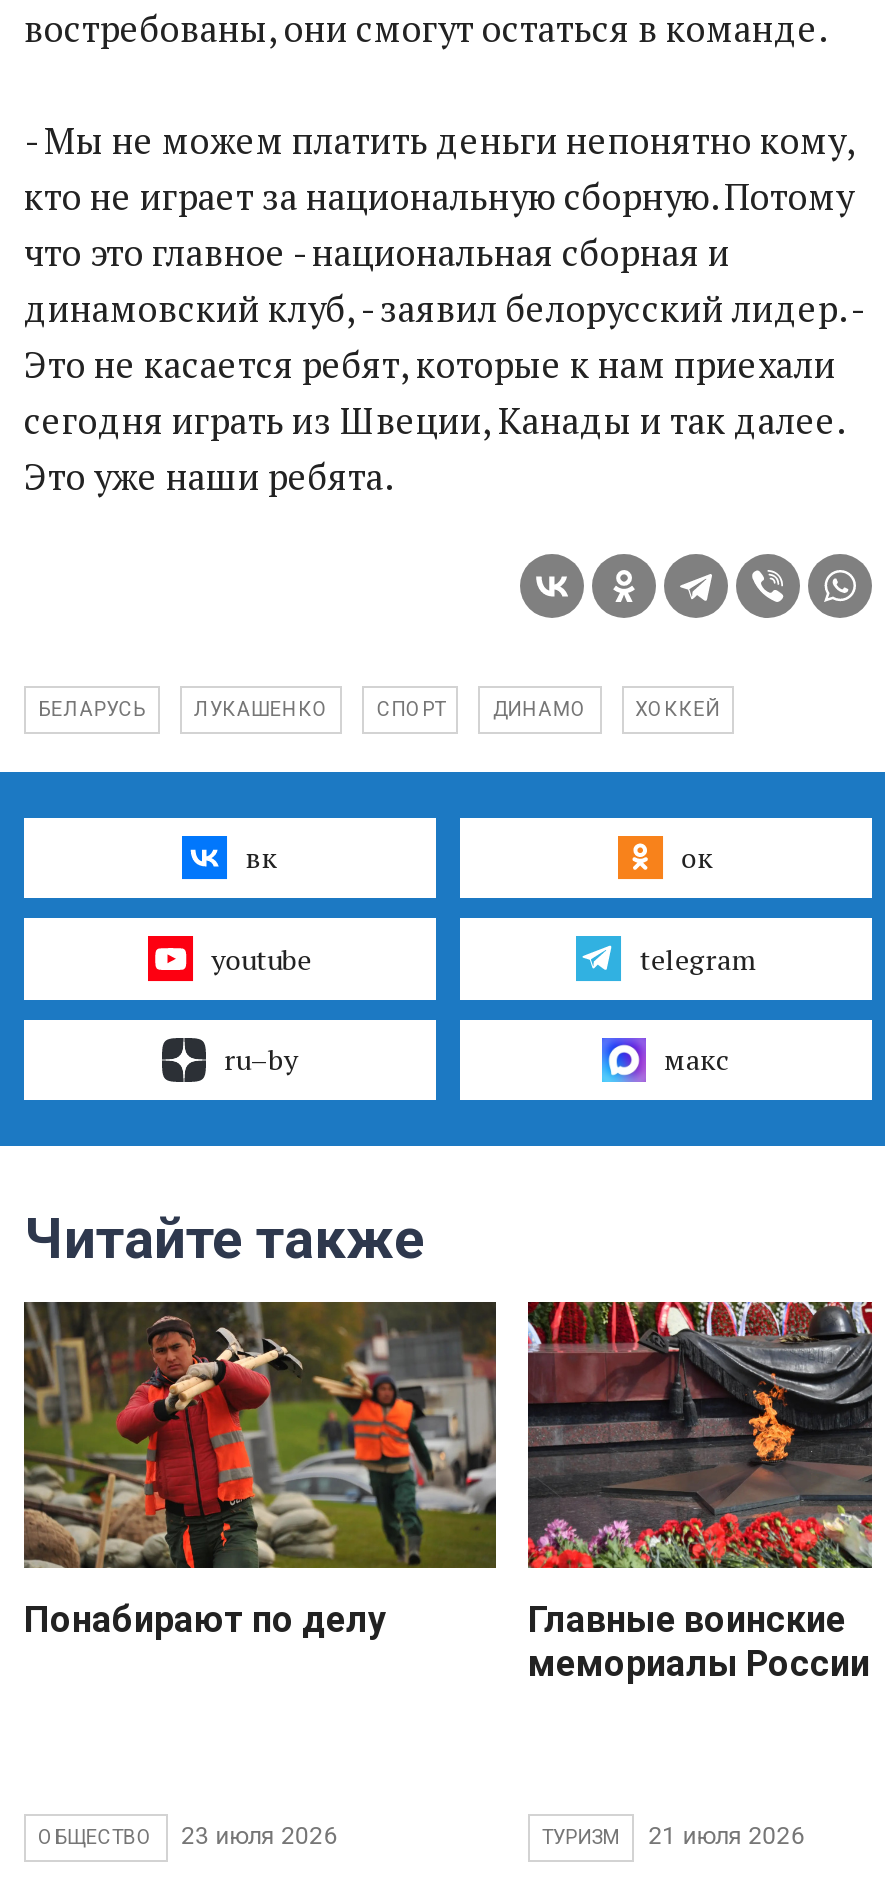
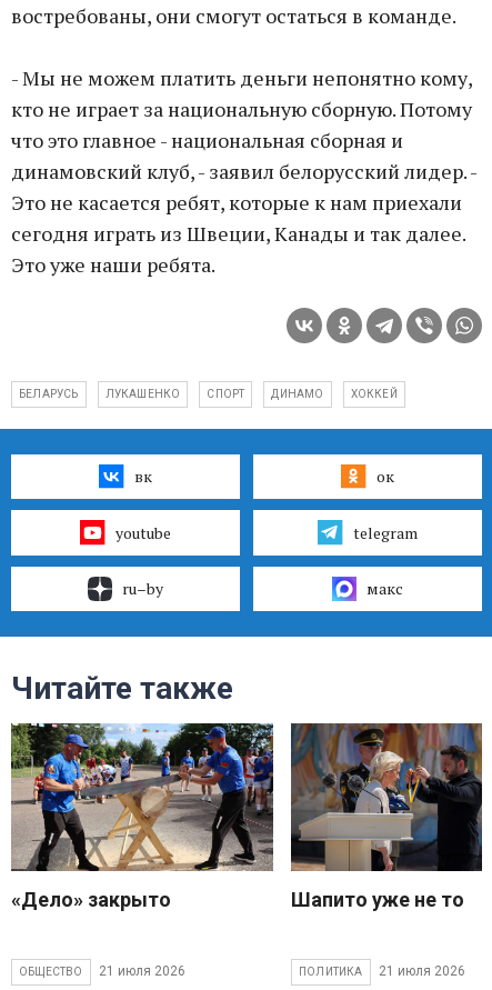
- [image]
- Понабирают по делу
+ [image]
+ «Дело» закрыто

- [image]
+ [image]

- Главные воинские
- мемориалы России
+ Шапито уже не то

- ОБЩЕСТВО 23 июля 2026
+ ОБЩЕСТВО 21 июля 2026

- ТУРИЗМ
+ ПОЛИТИКА
